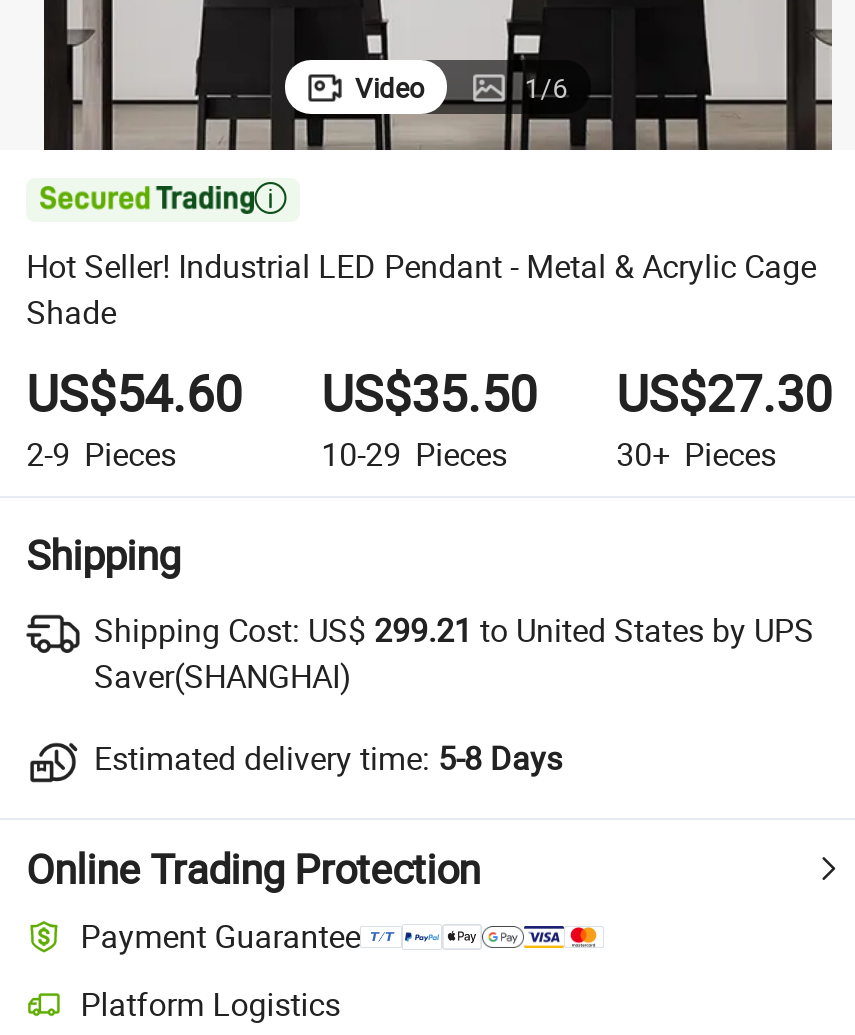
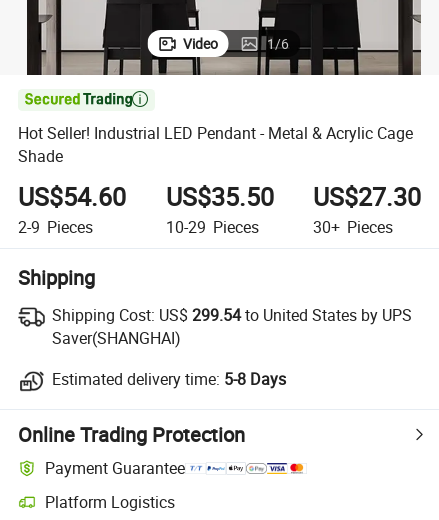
- Shipping Cost: US$299.21 to United States by UPS
+ Shipping Cost: US$299.54 to United States by UPS
